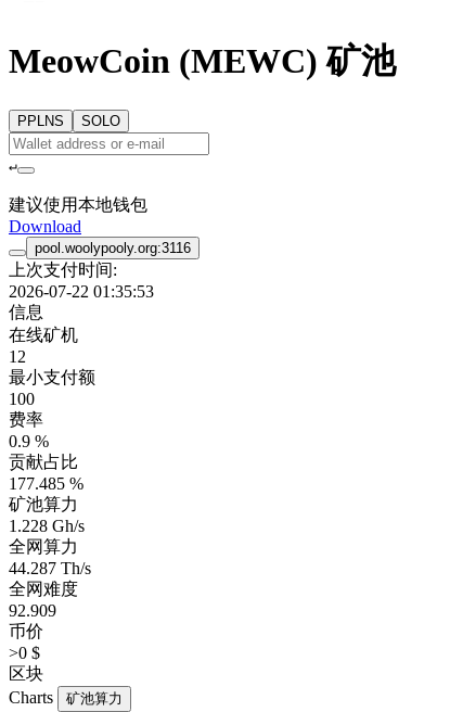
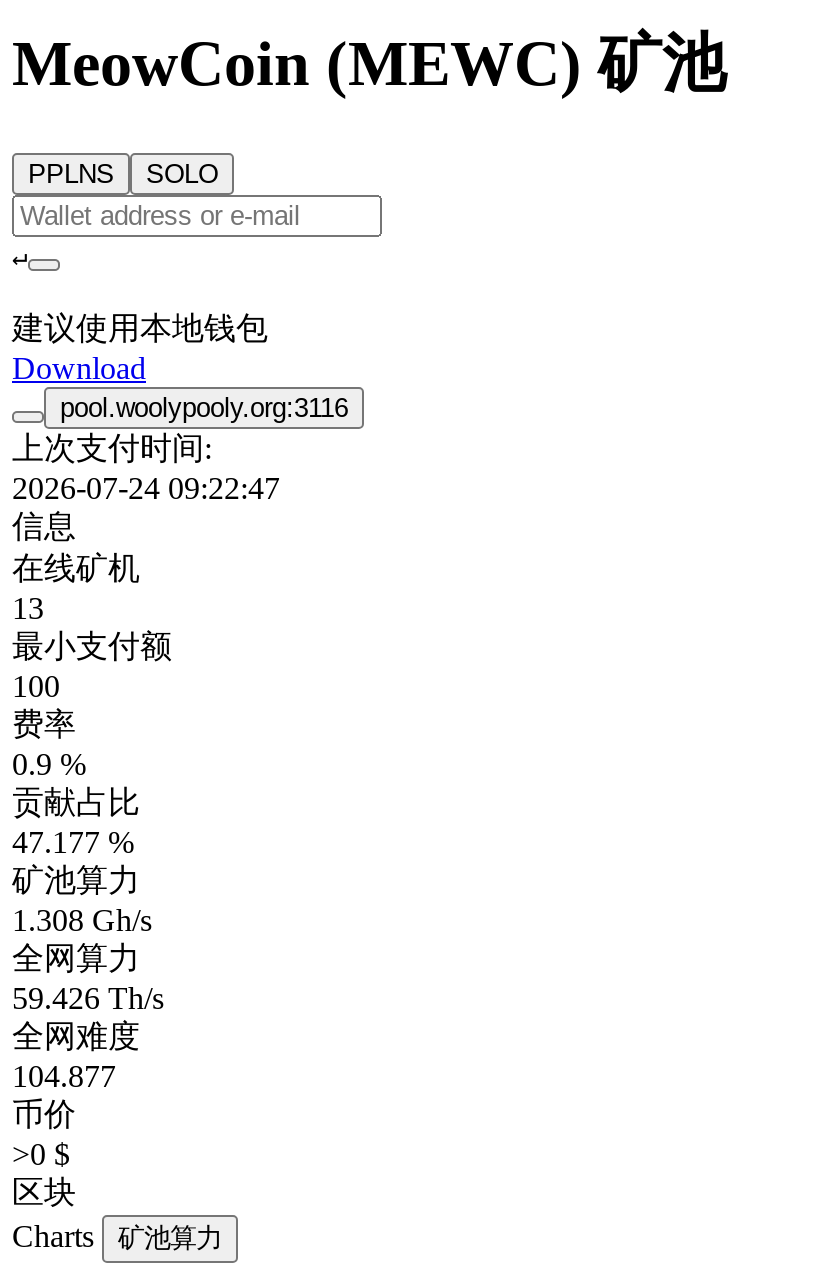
- 2026-07-22 01:35:53
+ 2026-07-24 09:22:47

- 12
+ 13

- 177.485 %
+ 47.177 %

- 1.228 Gh/s
+ 1.308 Gh/s

- 44.287 Th/s
+ 59.426 Th/s

- 92.909
+ 104.877
